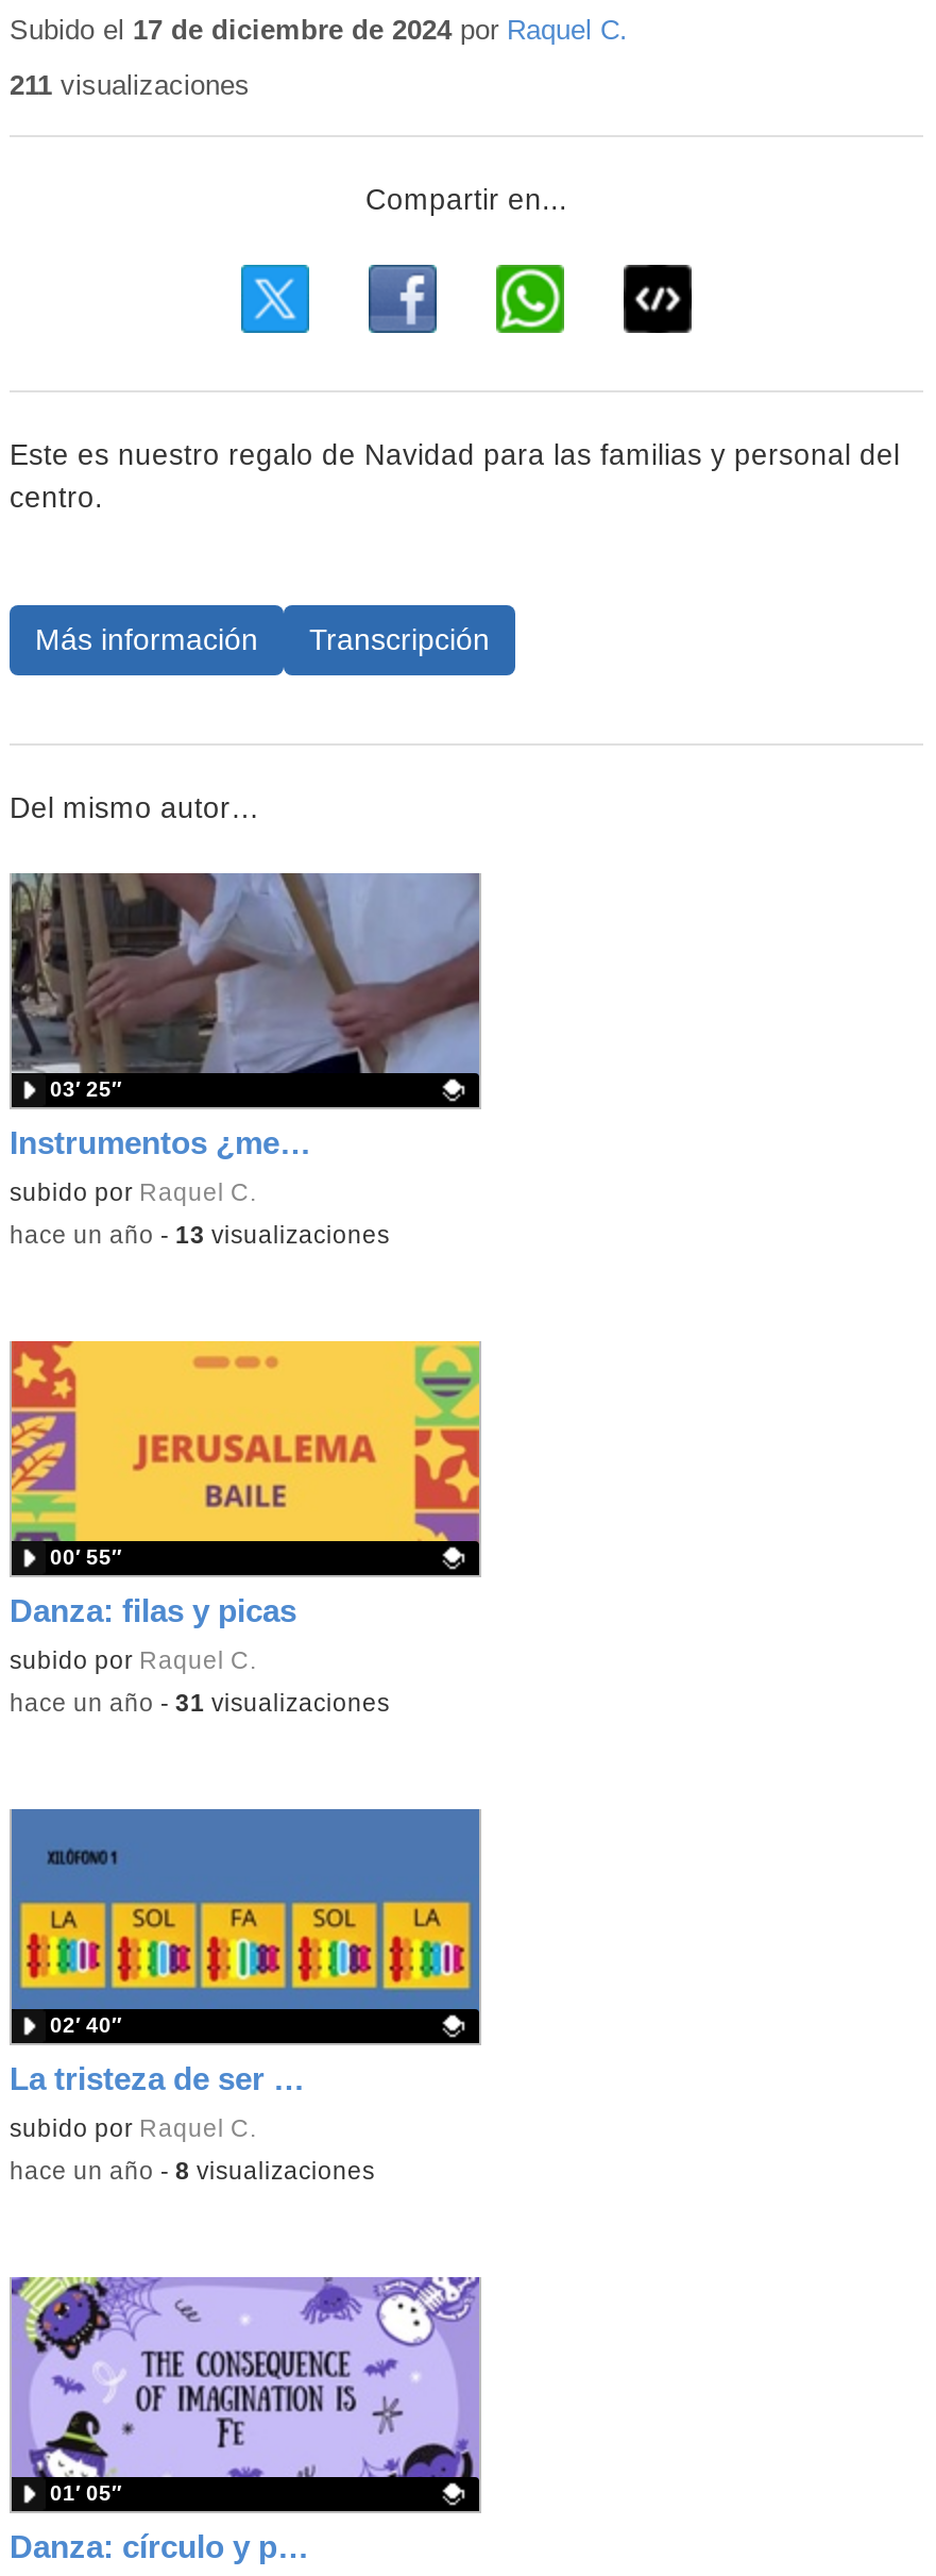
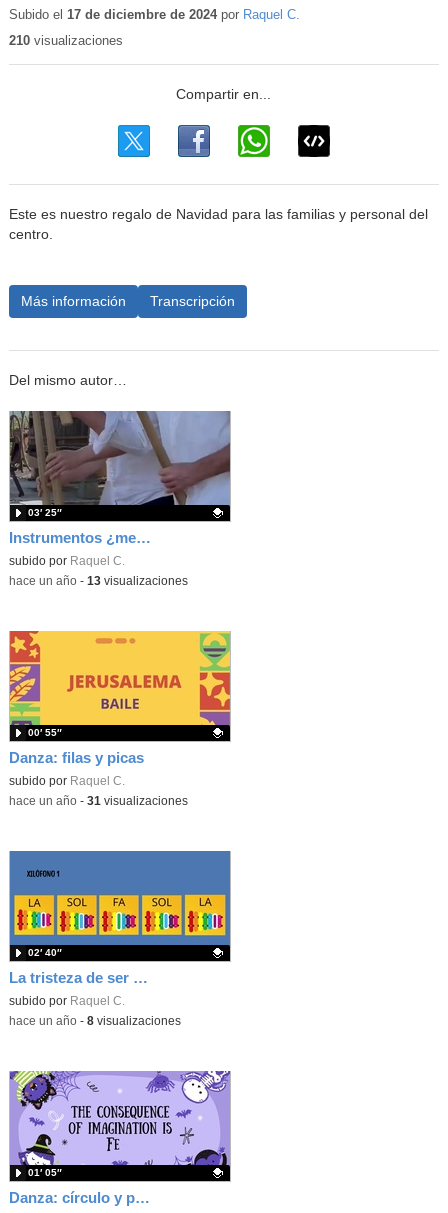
- 211 visualizaciones
+ 210 visualizaciones
